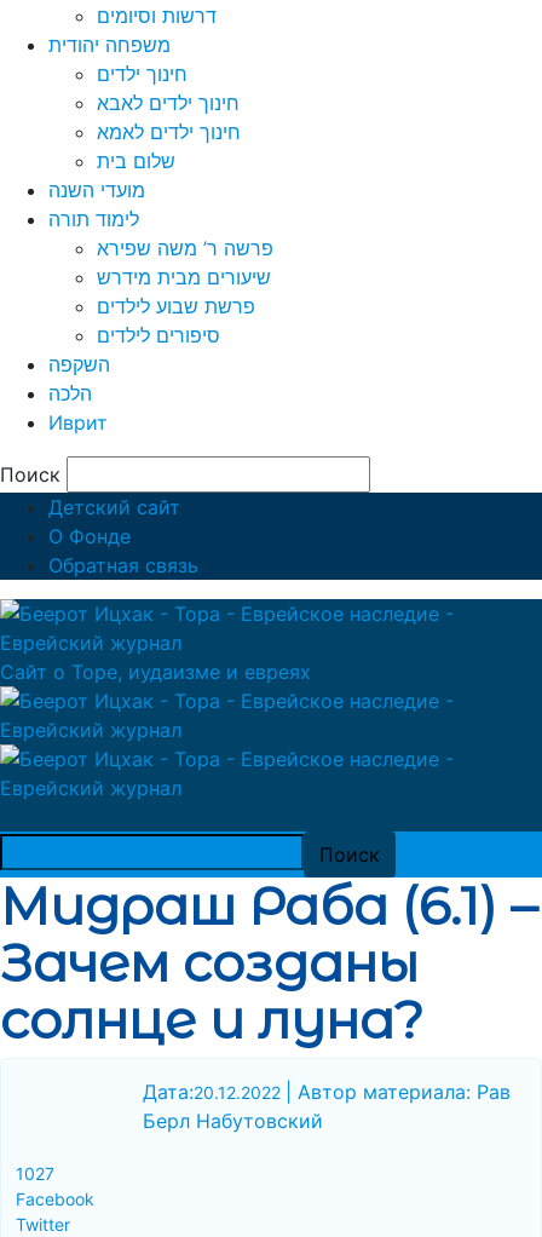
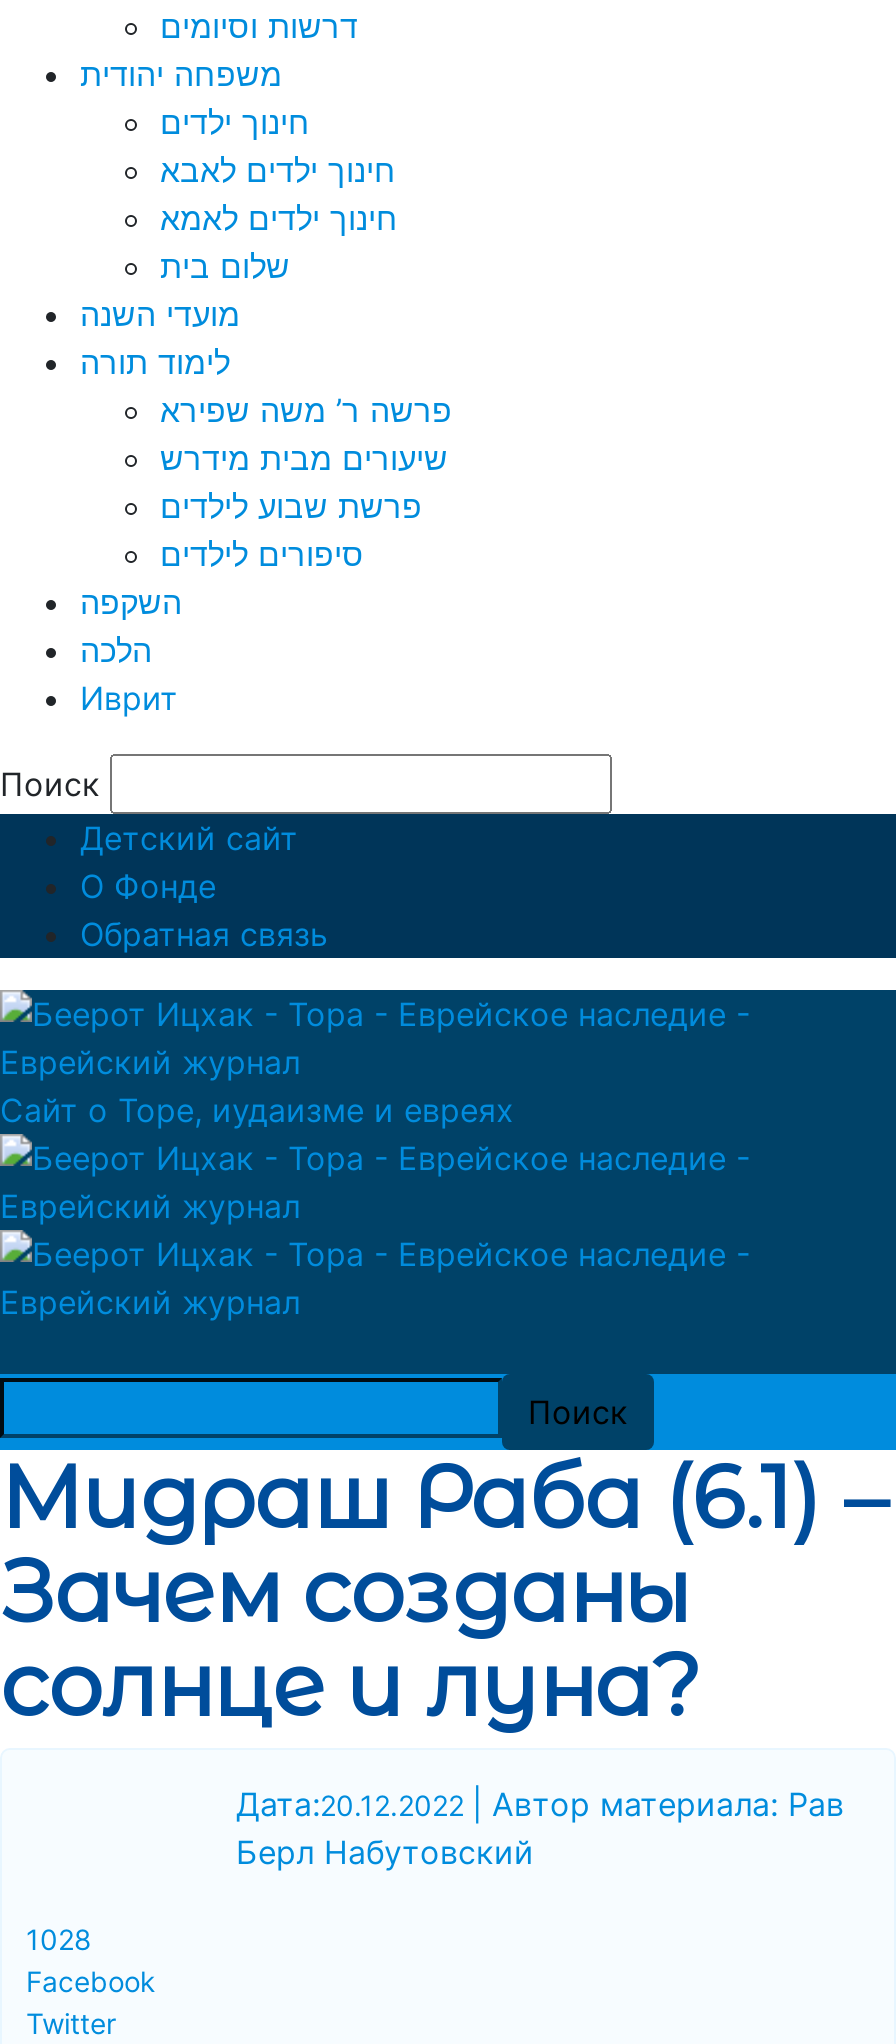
- 1027
+ 1028
